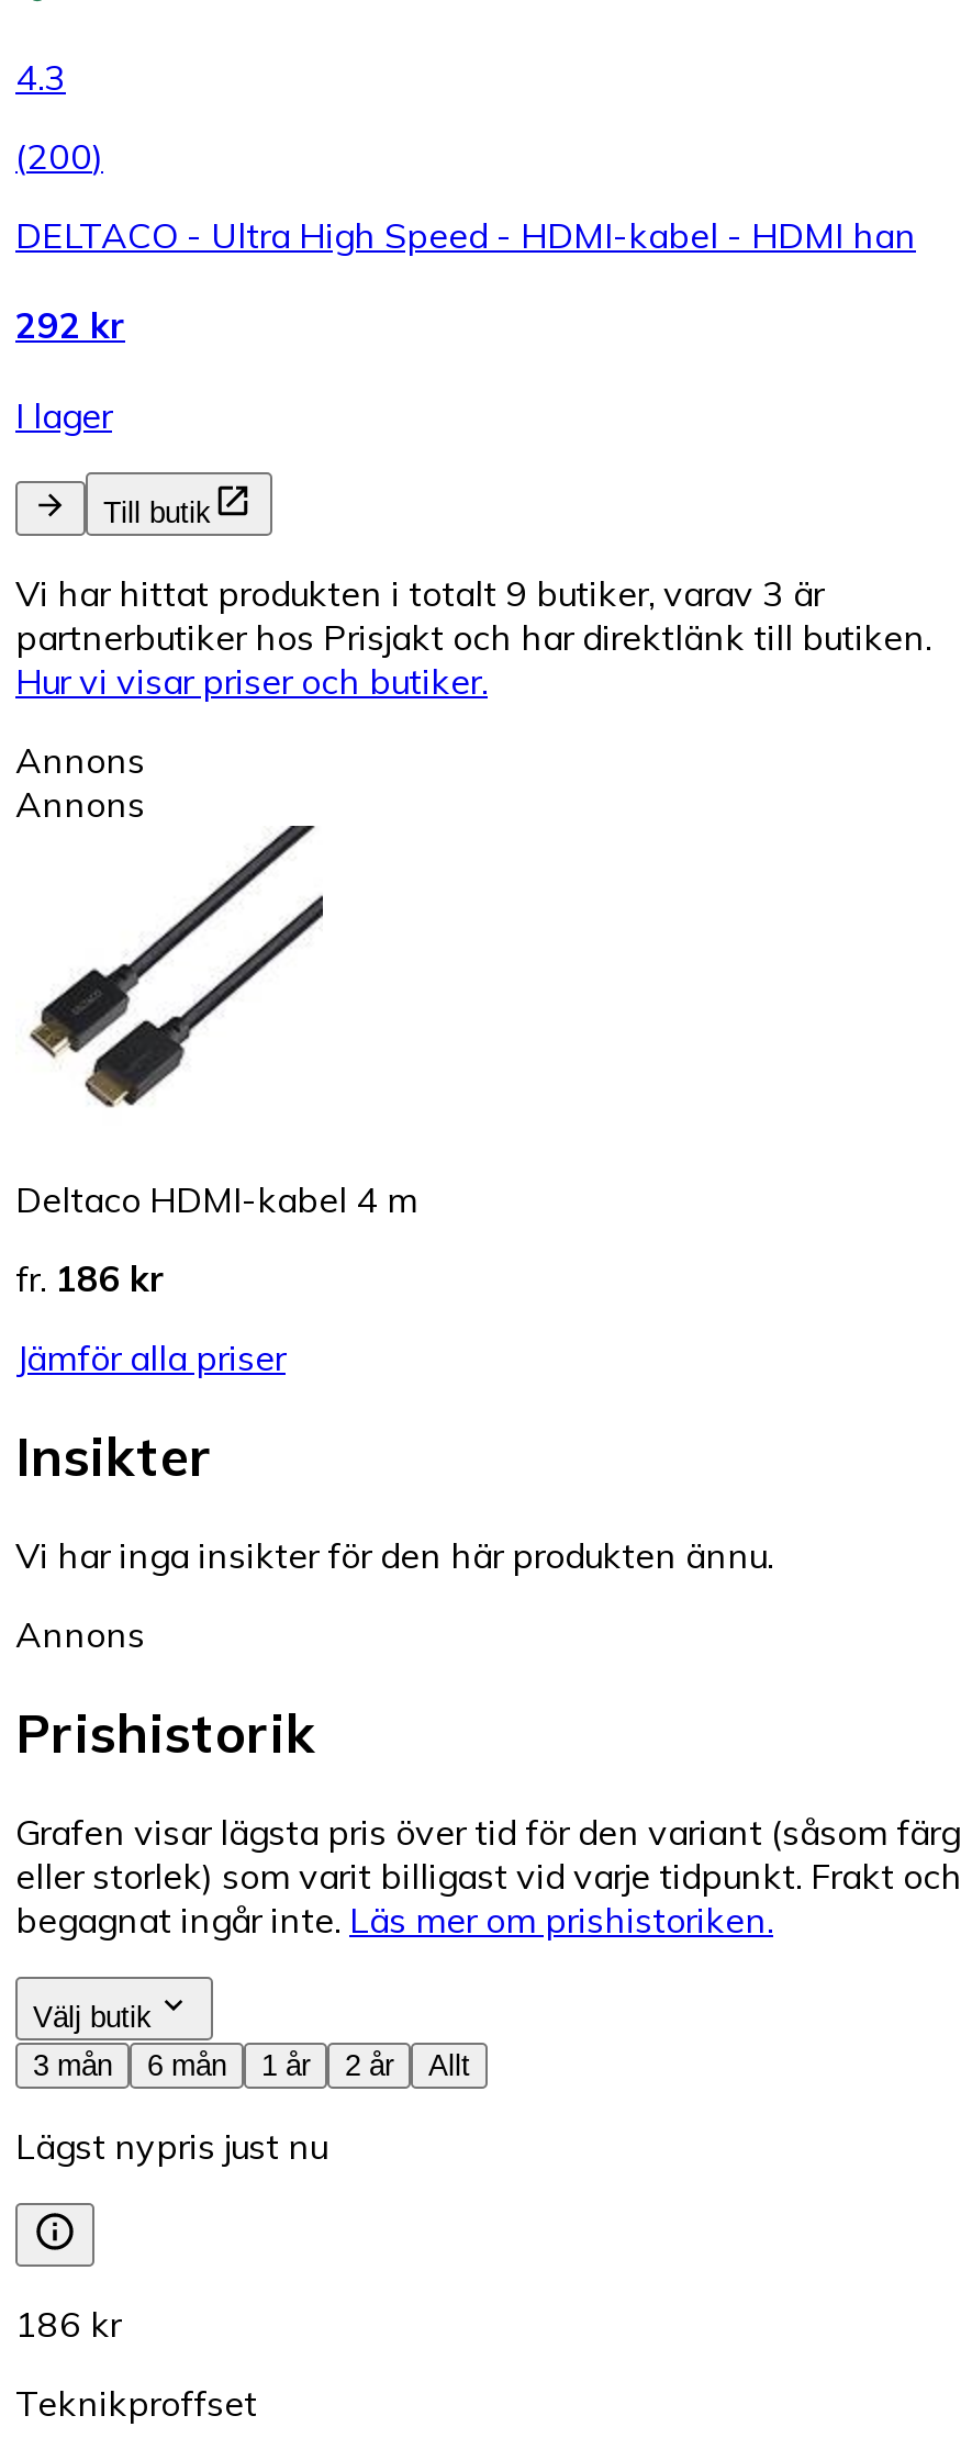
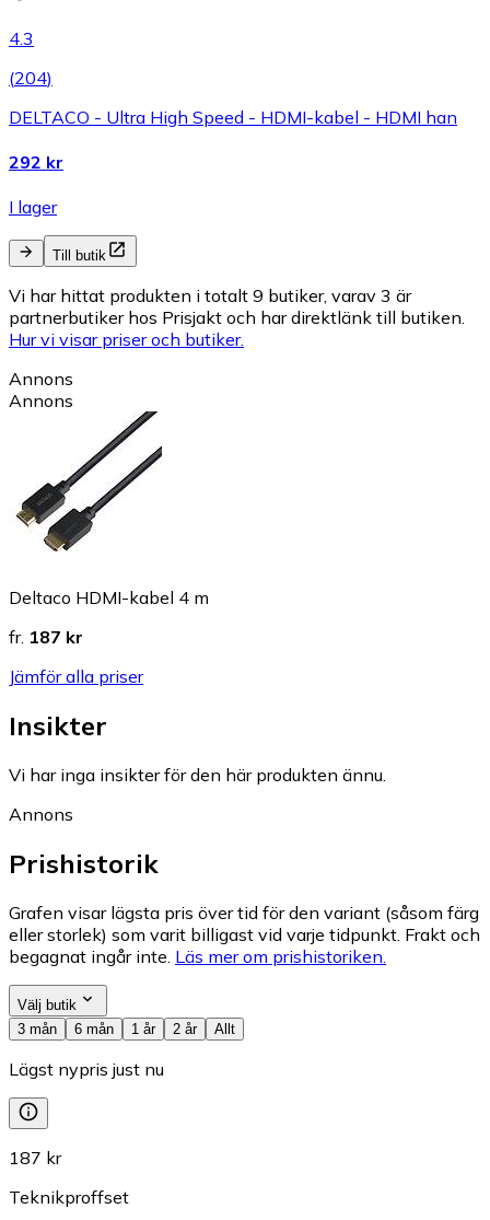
- (200)
+ (204)

- fr. 186 kr
+ fr. 187 kr

- 186 kr
+ 187 kr
